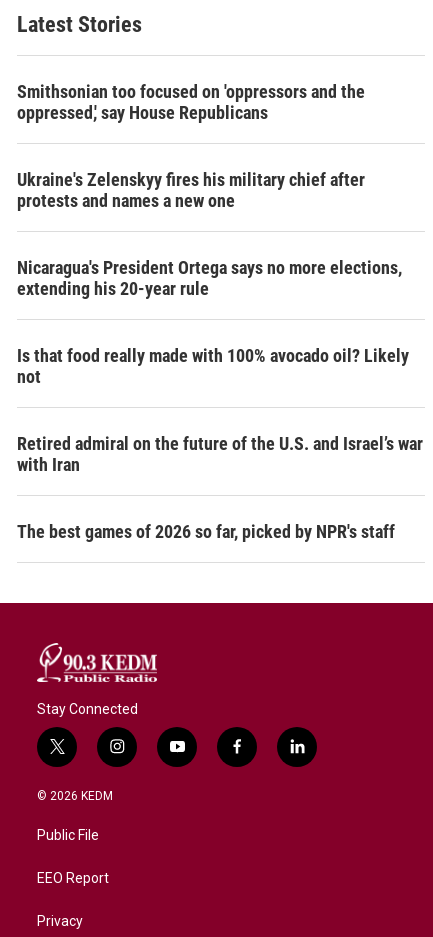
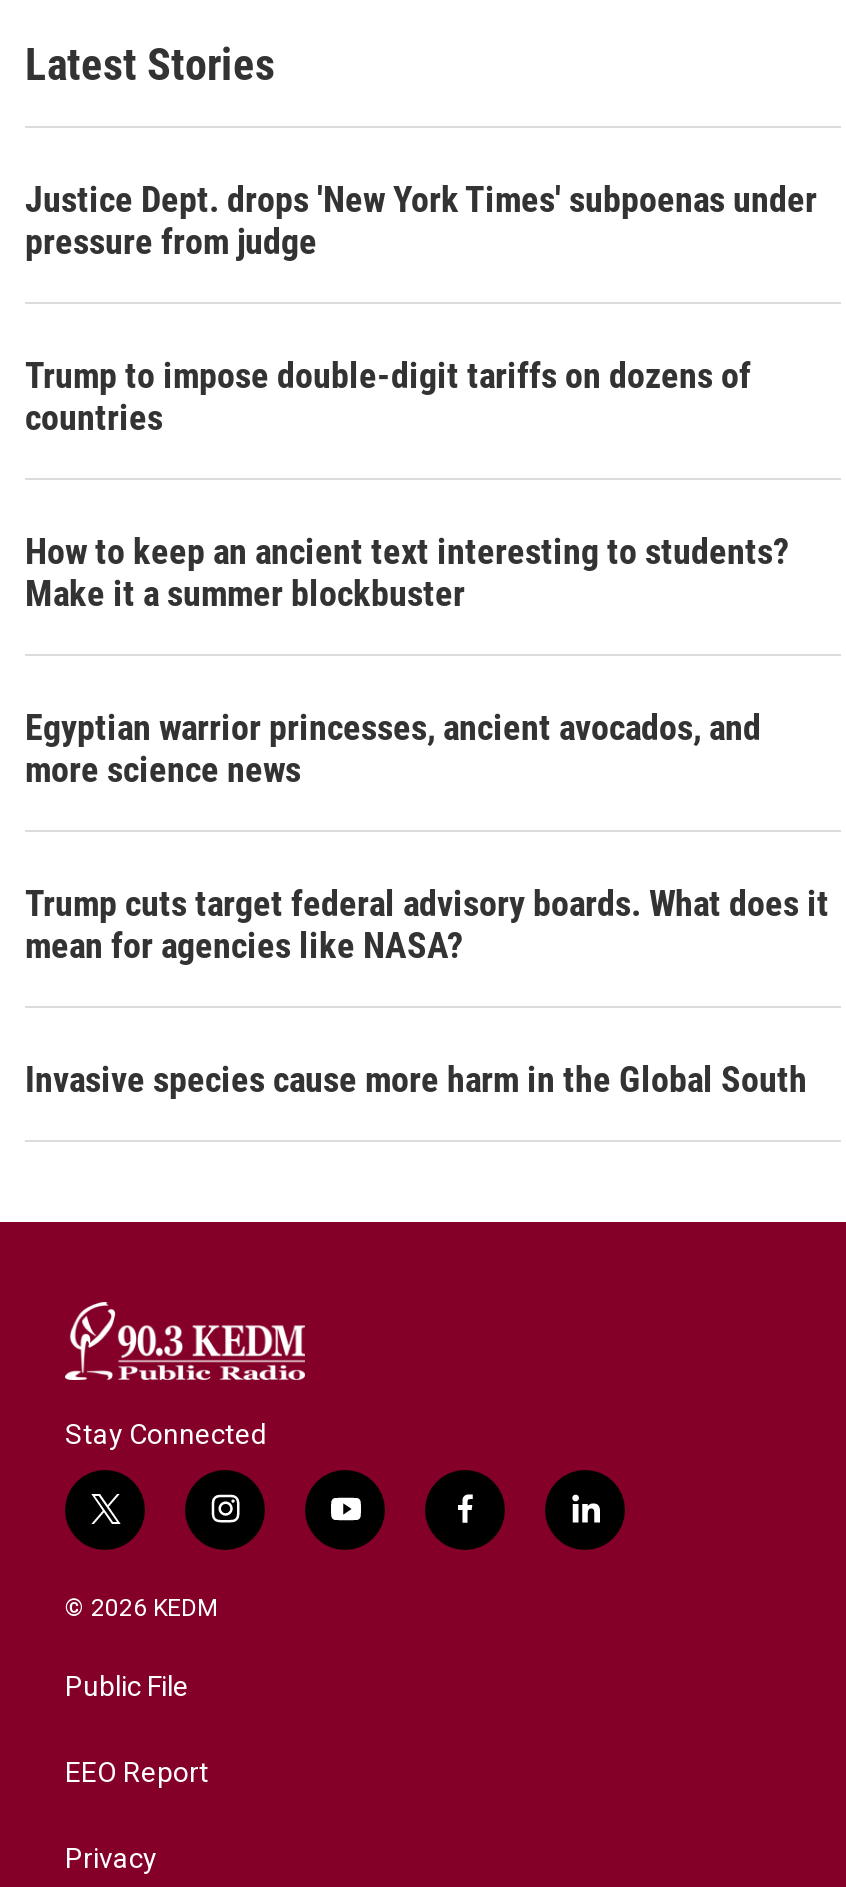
- Smithsonian too focused on 'oppressors and the
- oppressed,' say House Republicans
+ Justice Dept. drops 'New York Times' subpoenas under
+ pressure from judge

- Ukraine's Zelenskyy fires his military chief after
- protests and names a new one
+ Trump to impose double-digit tariffs on dozens of
+ countries

- Nicaragua's President Ortega says no more elections,
- extending his 20-year rule
+ How to keep an ancient text interesting to students?
+ Make it a summer blockbuster

- Is that food really made with 100% avocado oil? Likely
- not
+ Egyptian warrior princesses, ancient avocados, and
+ more science news

- Retired admiral on the future of the U.S. and Israel’s war
- with Iran
+ Trump cuts target federal advisory boards. What does it
+ mean for agencies like NASA?

- The best games of 2026 so far, picked by NPR's staff
+ Invasive species cause more harm in the Global South
